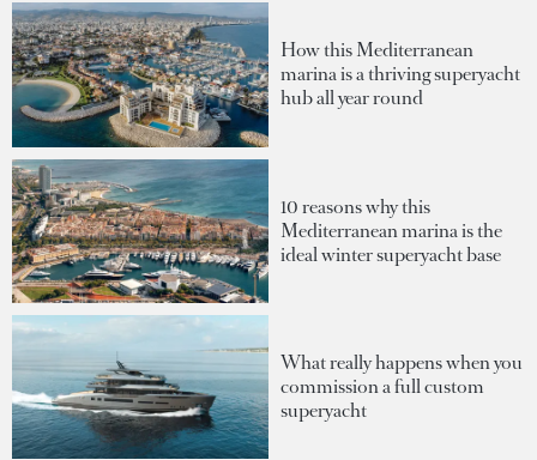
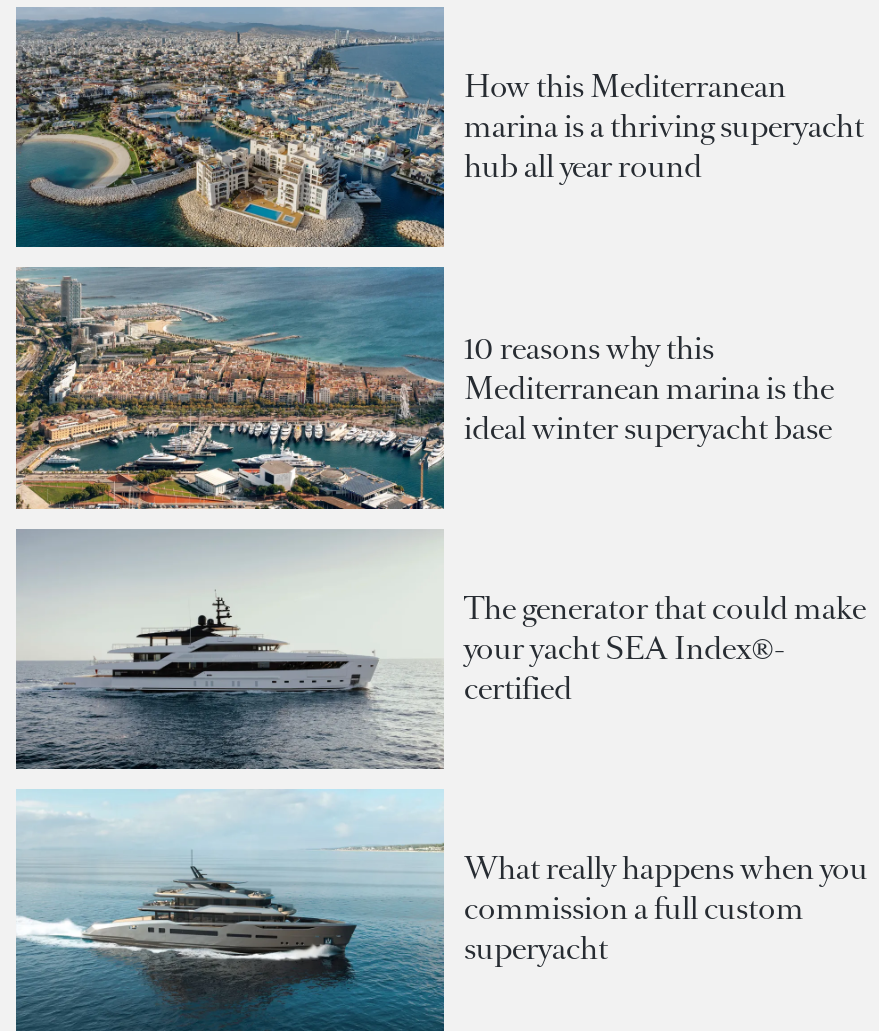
+ [image]
+ The generator that could make
+ your yacht SEA Index®-
+ certified
